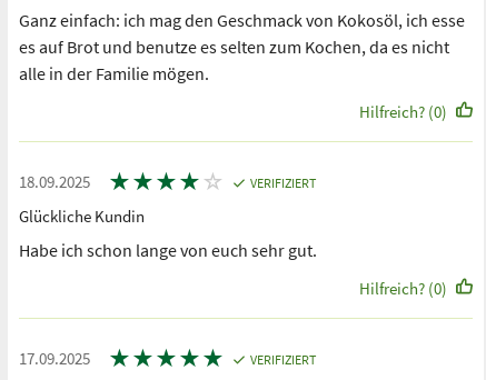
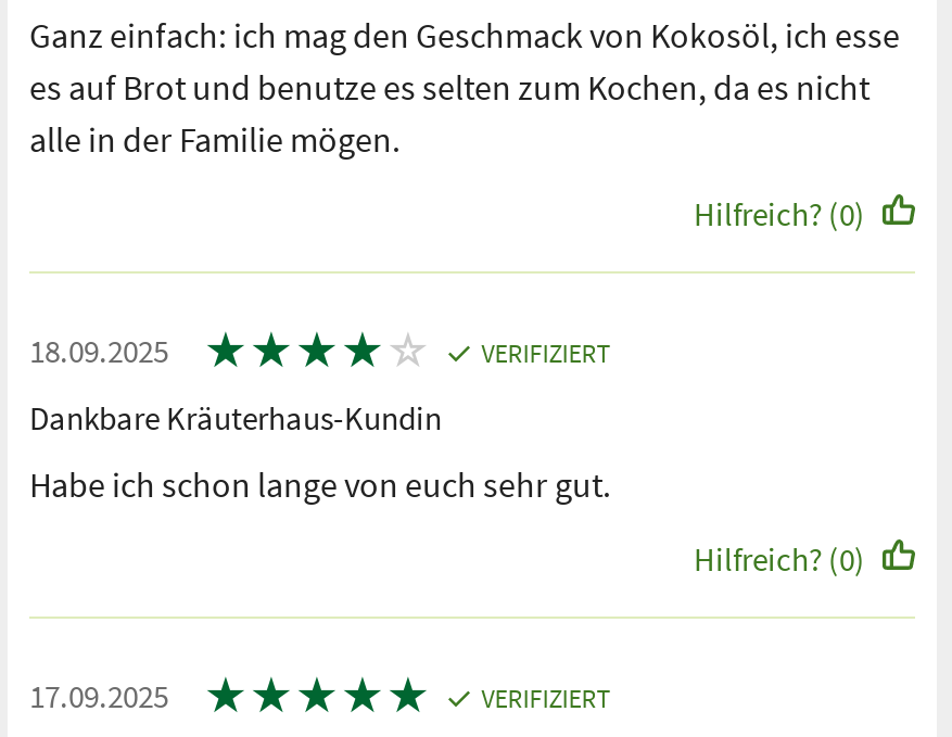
- Glückliche Kundin
+ Dankbare Kräuterhaus-Kundin
